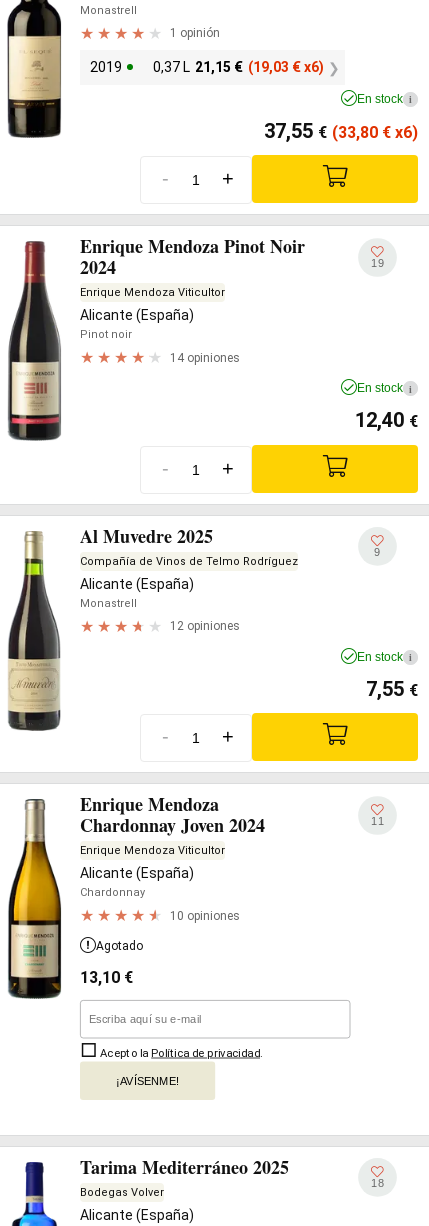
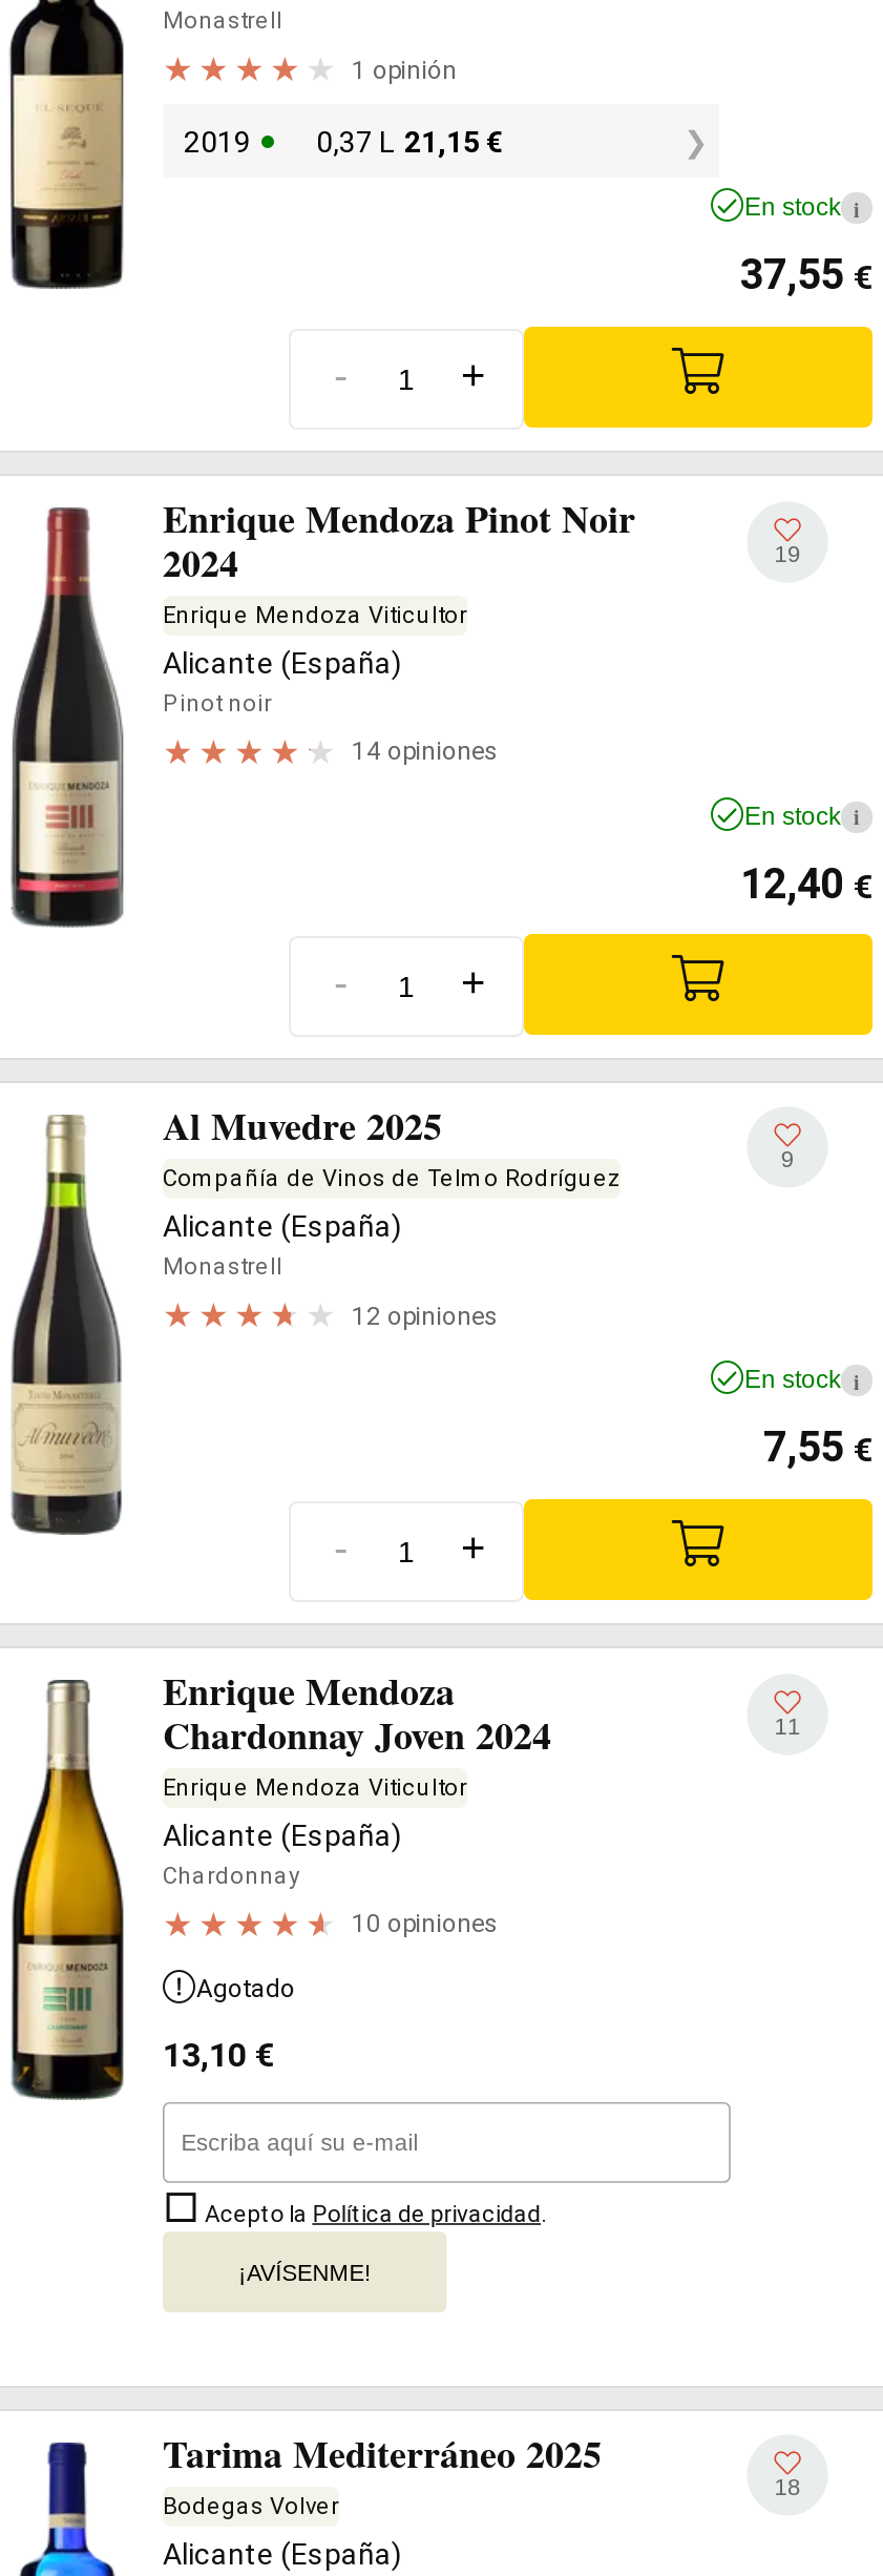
- 2019 0,37 L 21,15 € (19,03 €x6)
+ 2019 0,37 L 21,15 €

- 37,55 € (33,80 €x6)
+ 37,55 €
